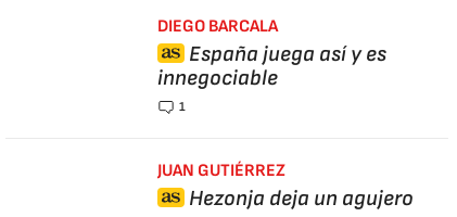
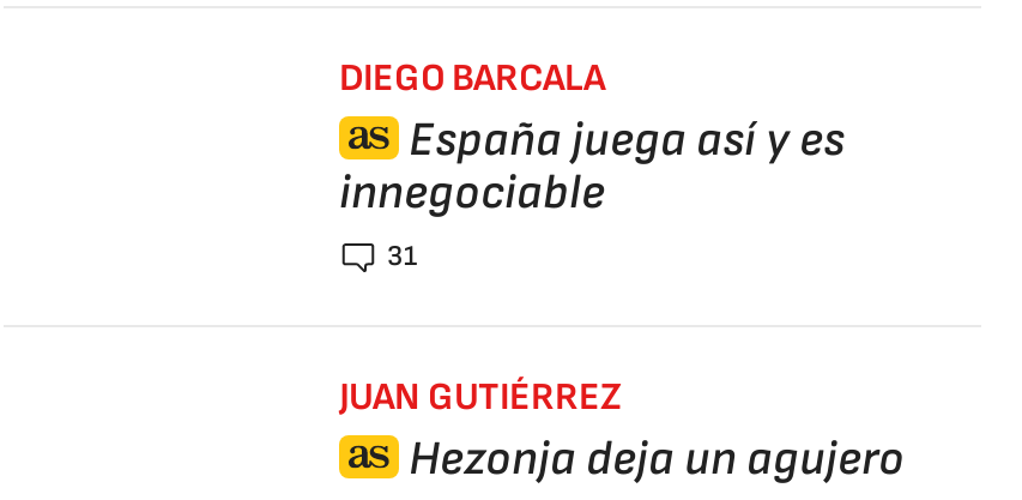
- 1
+ 31
